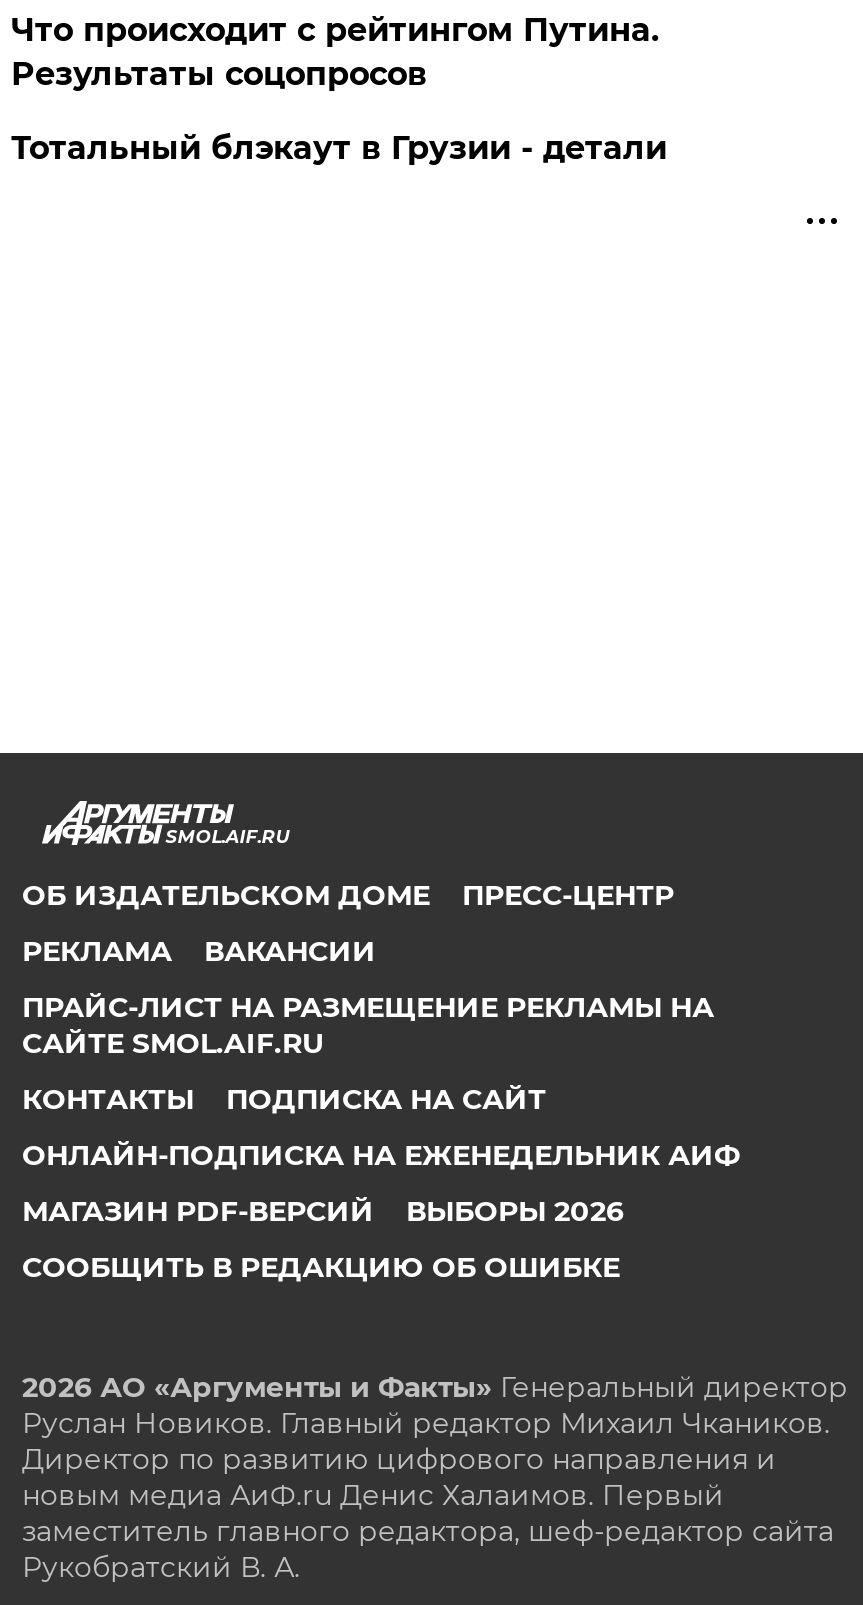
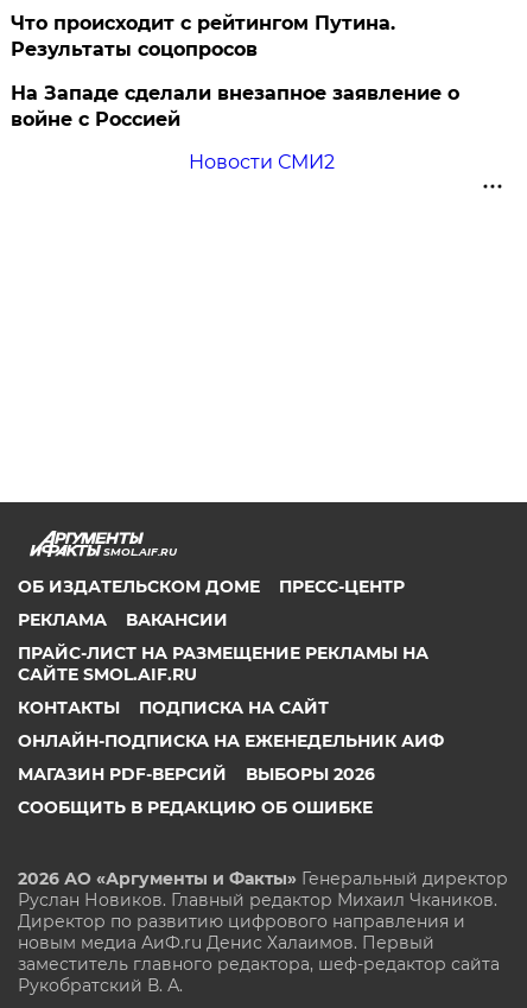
- Тотальный блэкаут в Грузии - детали
+ На Западе сделали внезапное заявление о
+ войне с Россией
+ Новости СМИ2
